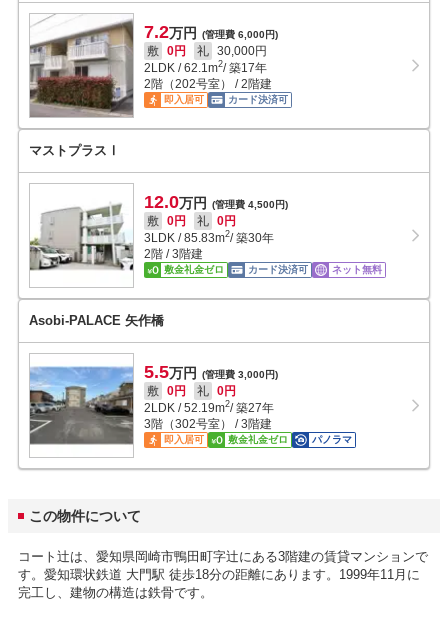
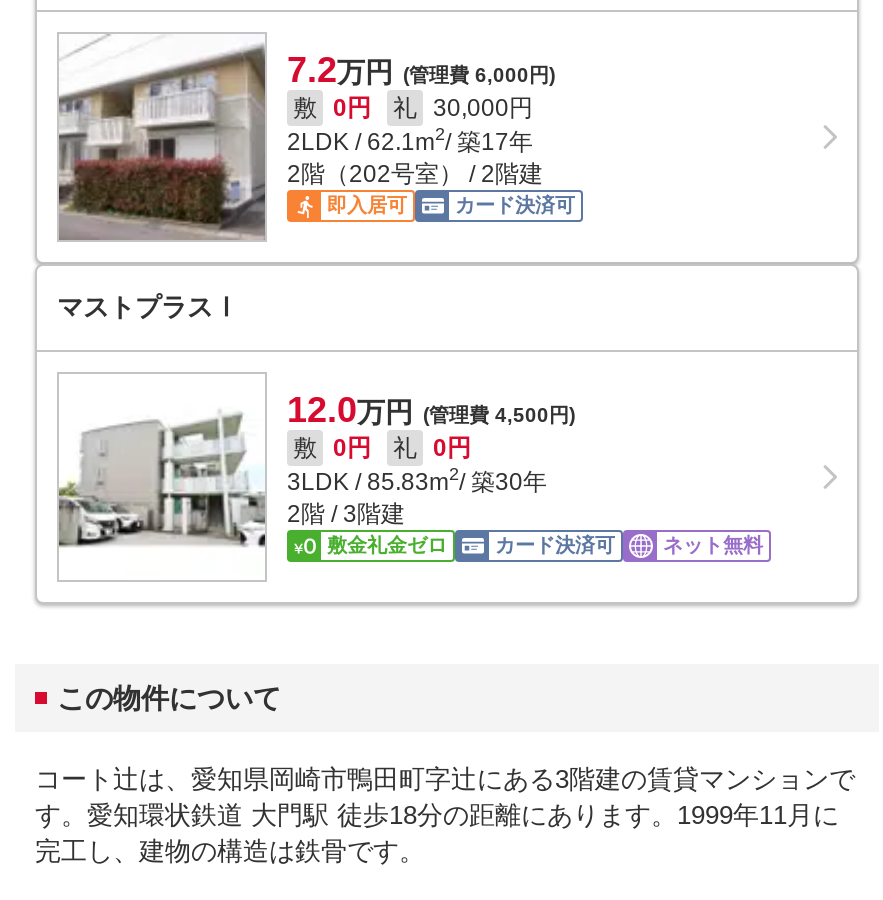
- [image]
- Asobi-PALACE 矢作橋
- 5.5万円 (管理費 3,000円)
- 敷 0円
- 礼 0円
- 2LDK / 52.19m2 / 築27年
- 3階（302号室） / 3階建
- 即入居可
- 敷金礼金ゼロ
- パノラマ
